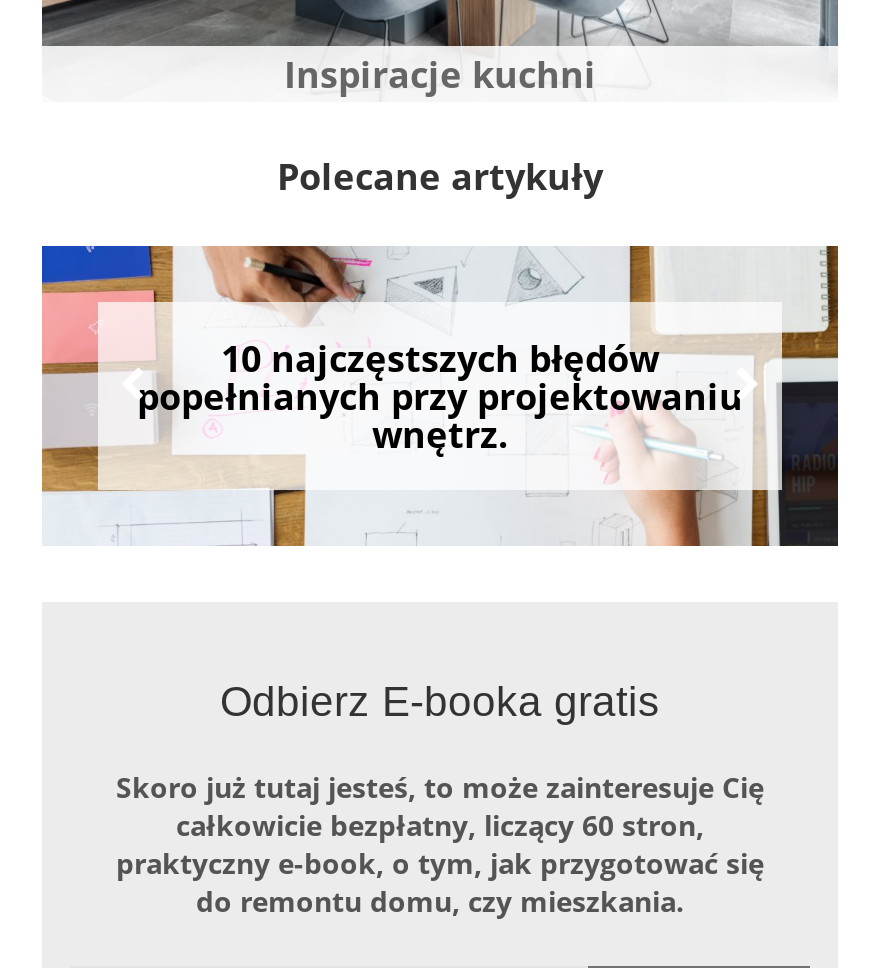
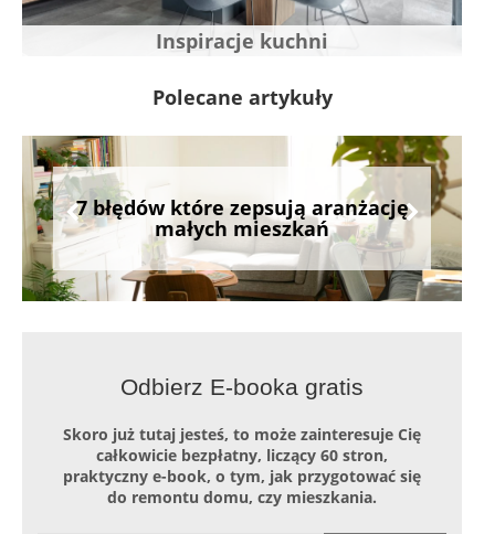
- [image]
- 10 najczęstszych błędów
- popełnianych przy projektowaniu
- wnętrz.
+ [image]
+ 7 błędów które zepsują aranżację
+ małych mieszkań
